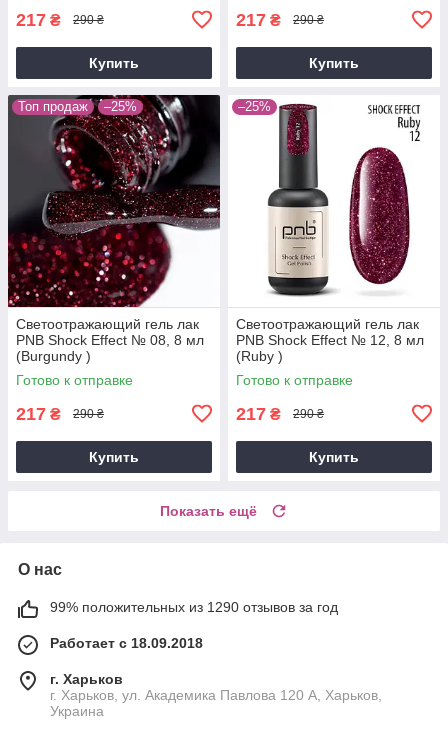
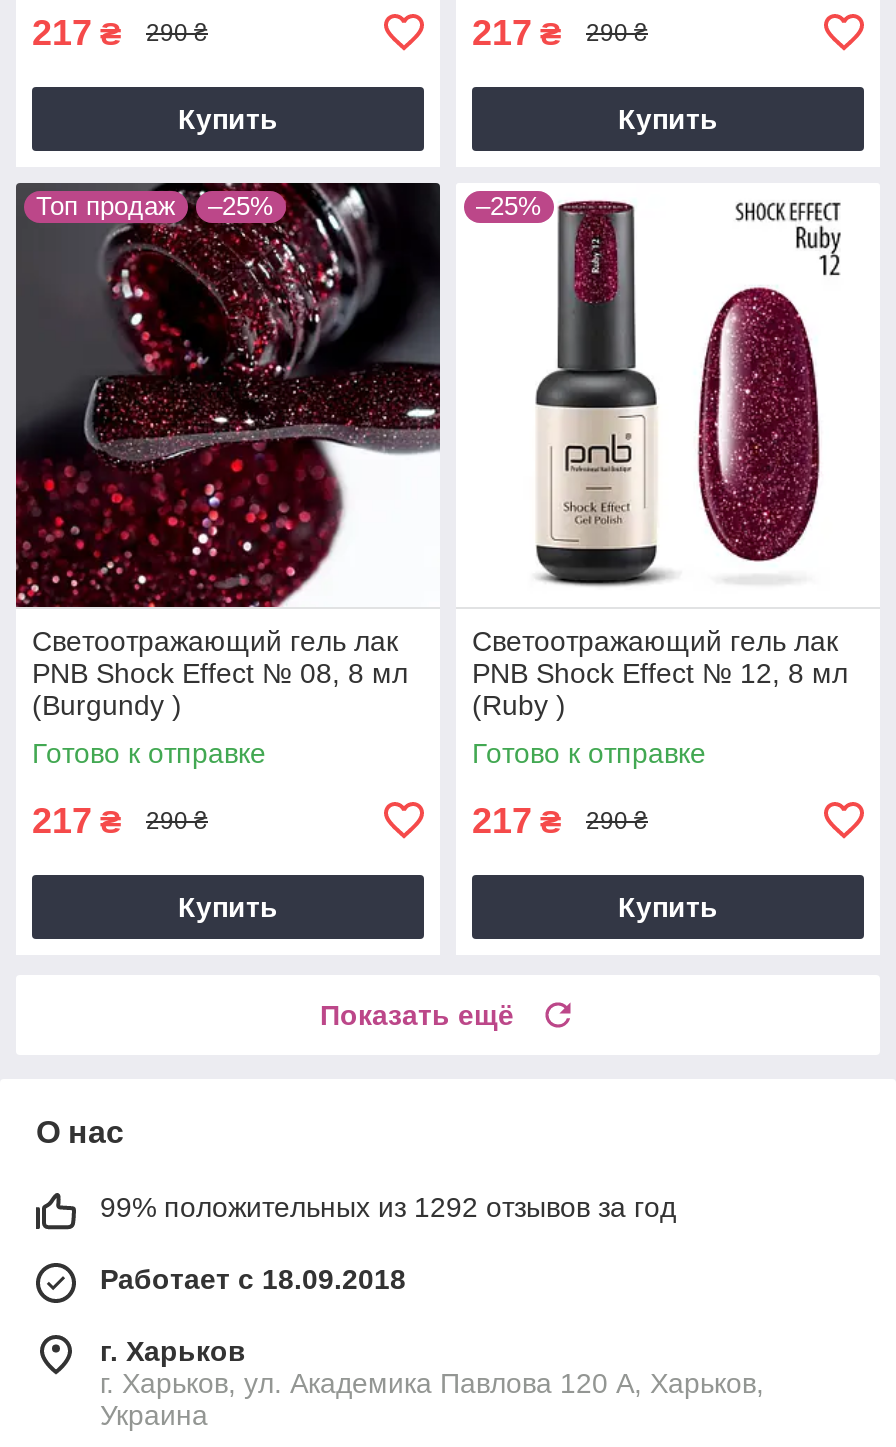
- 99% положительных из 1290 отзывов за год
+ 99% положительных из 1292 отзывов за год
